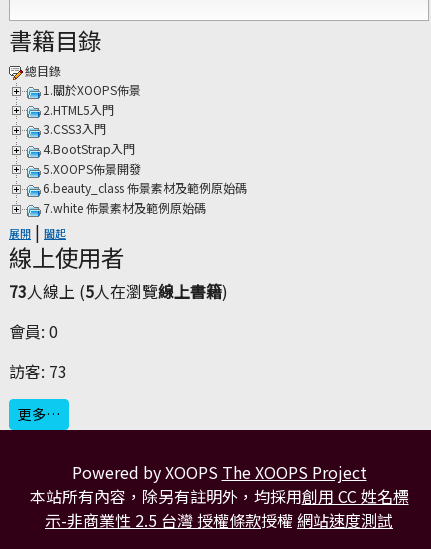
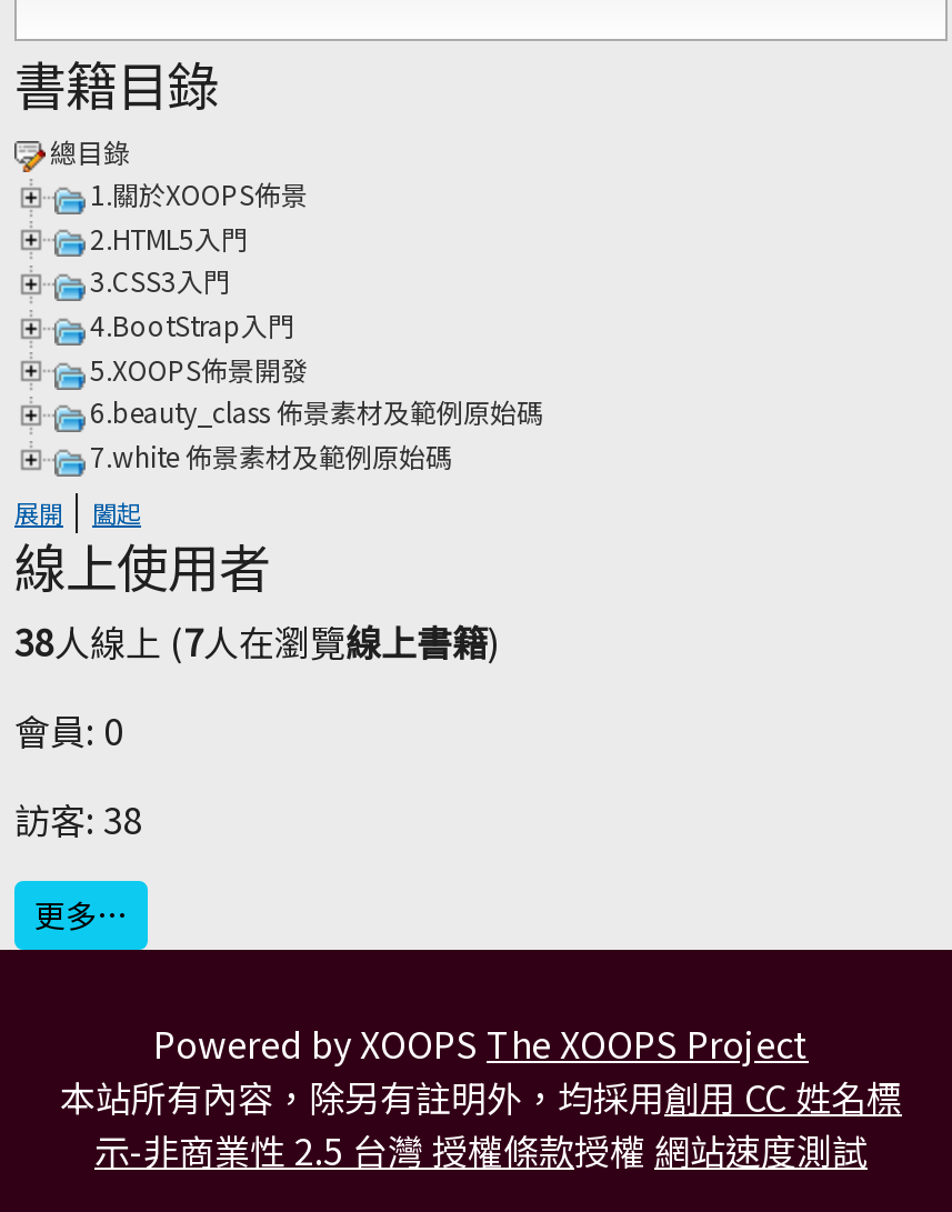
- 73人線上 (5人在瀏覽線上書籍)
+ 38人線上 (7人在瀏覽線上書籍)

- 訪客: 73
+ 訪客: 38
